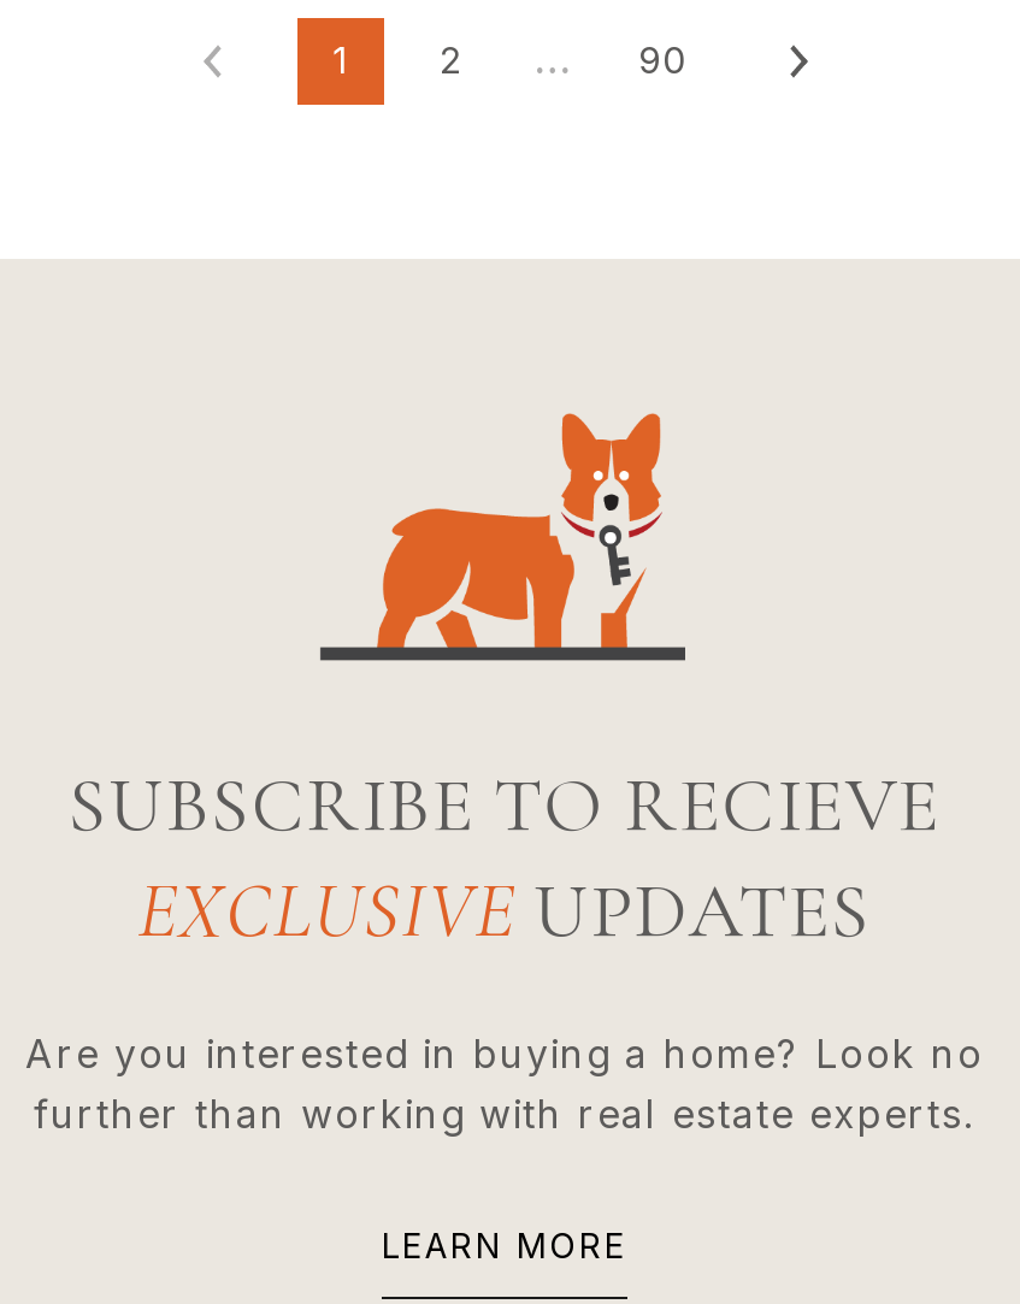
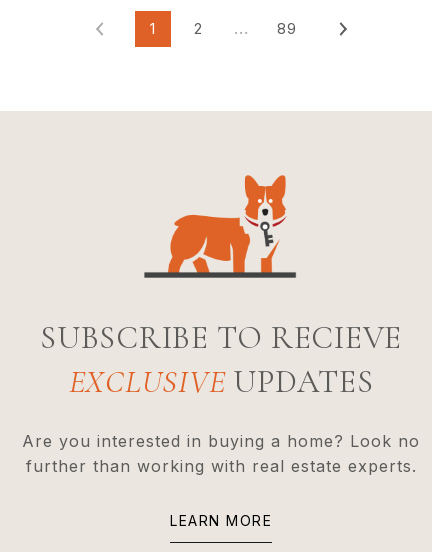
- 90
+ 89
